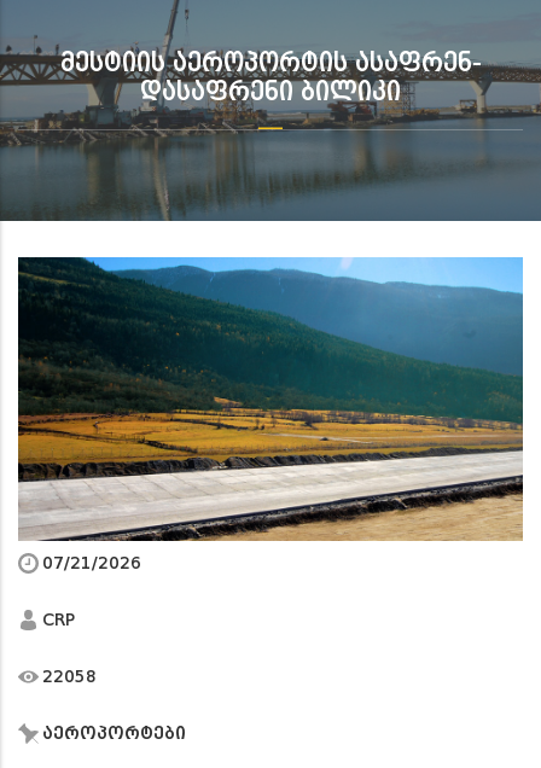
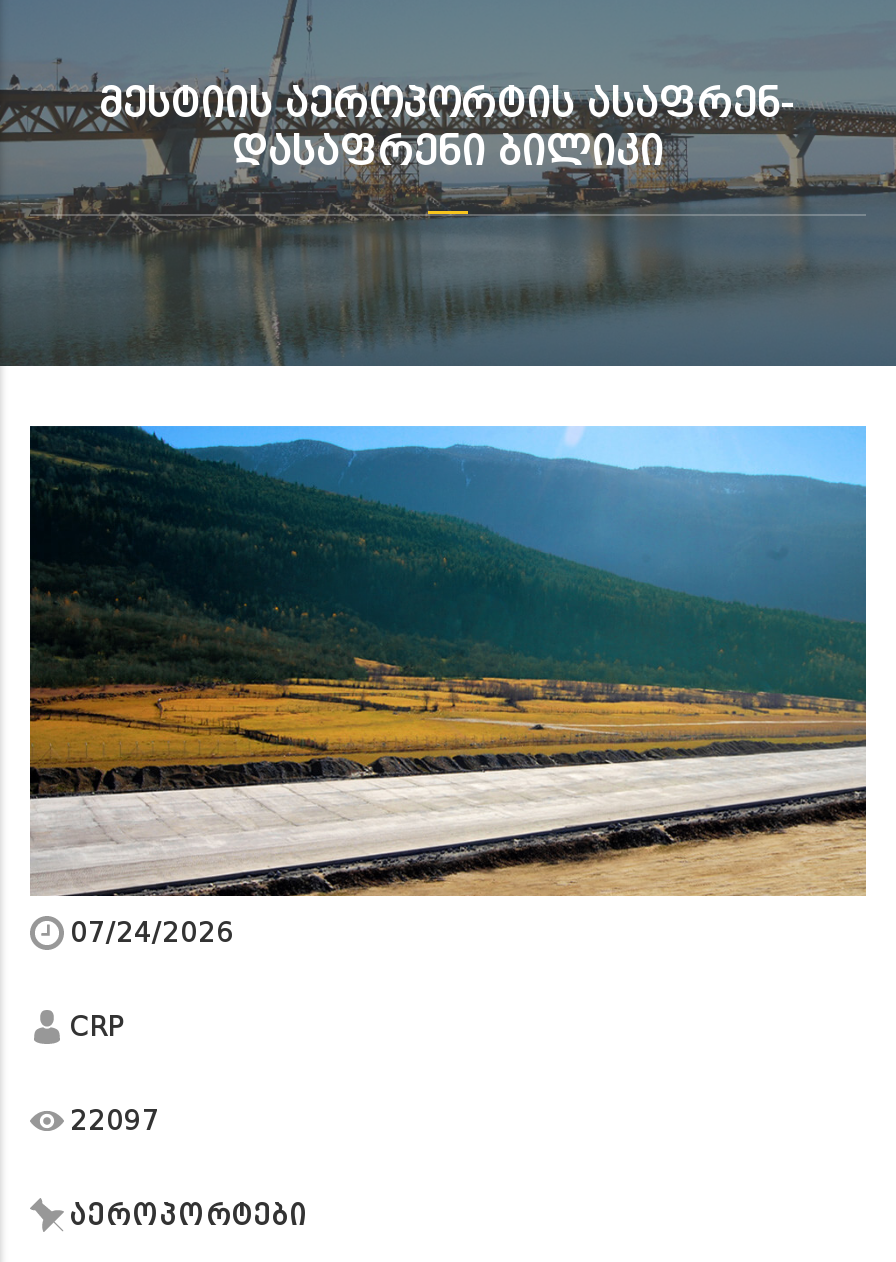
- 07/21/2026
+ 07/24/2026

- 22058
+ 22097
